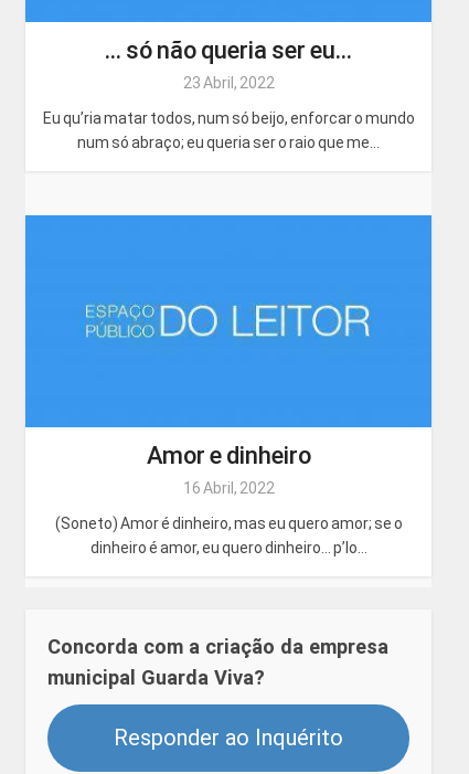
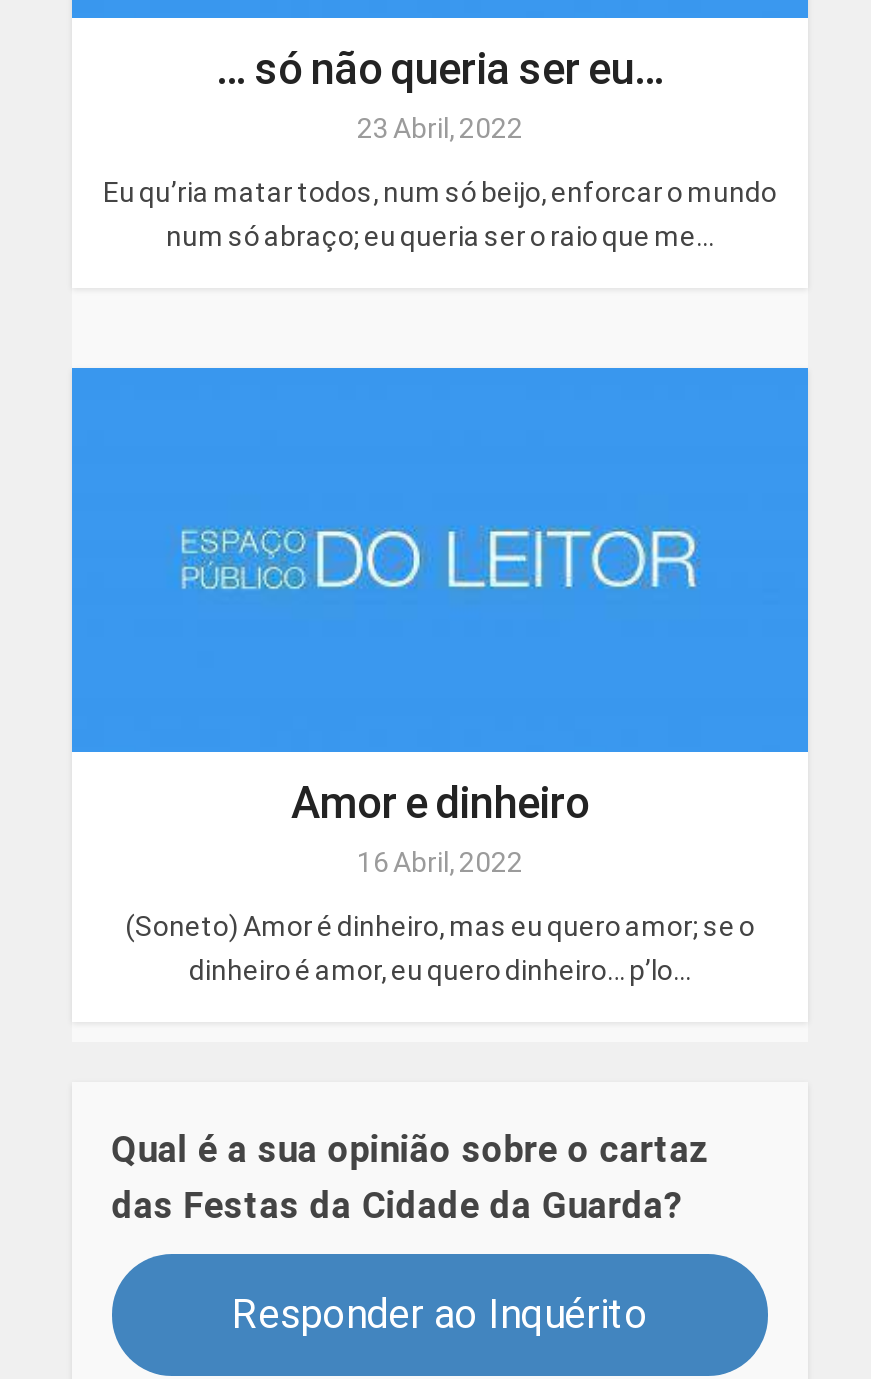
- Concorda com a criação da empresa
- municipal Guarda Viva?
+ Qual é a sua opinião sobre o cartaz
+ das Festas da Cidade da Guarda?
